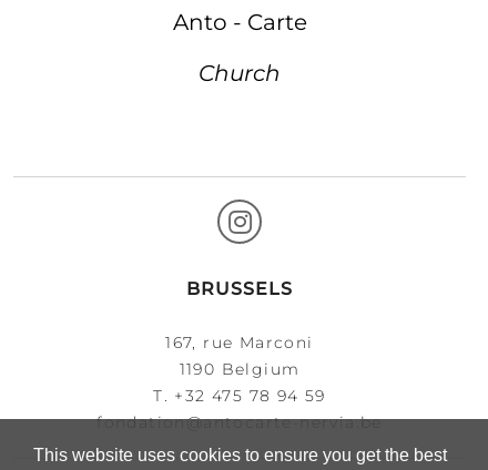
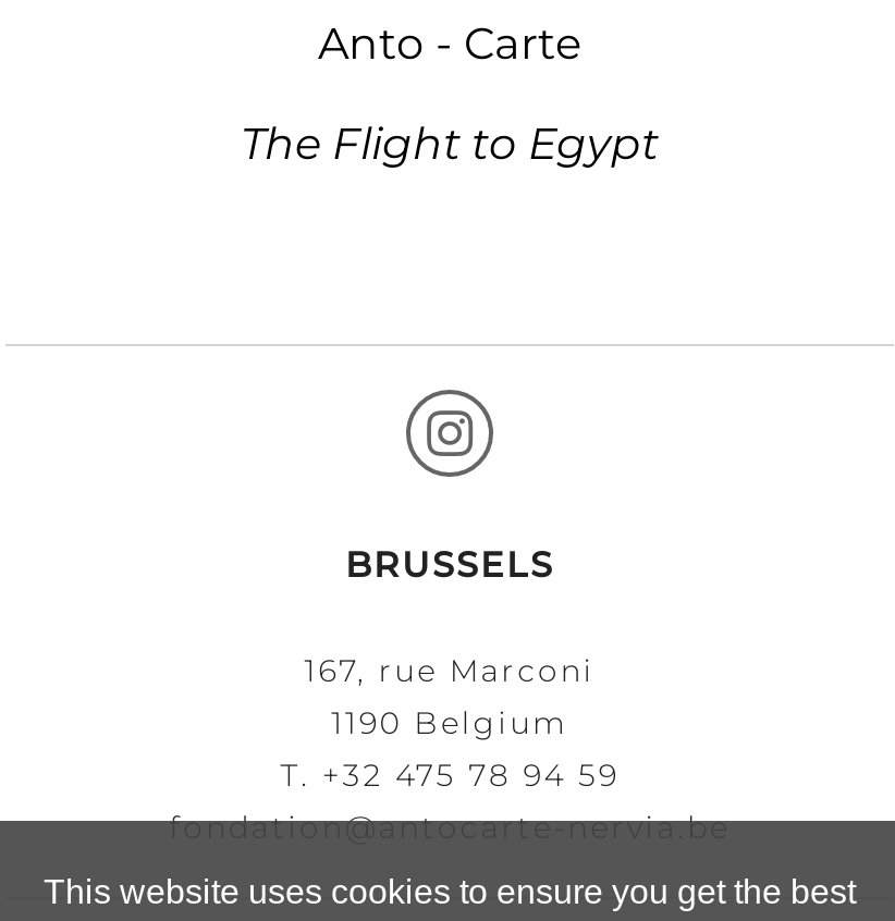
- Church
+ The Flight to Egypt
